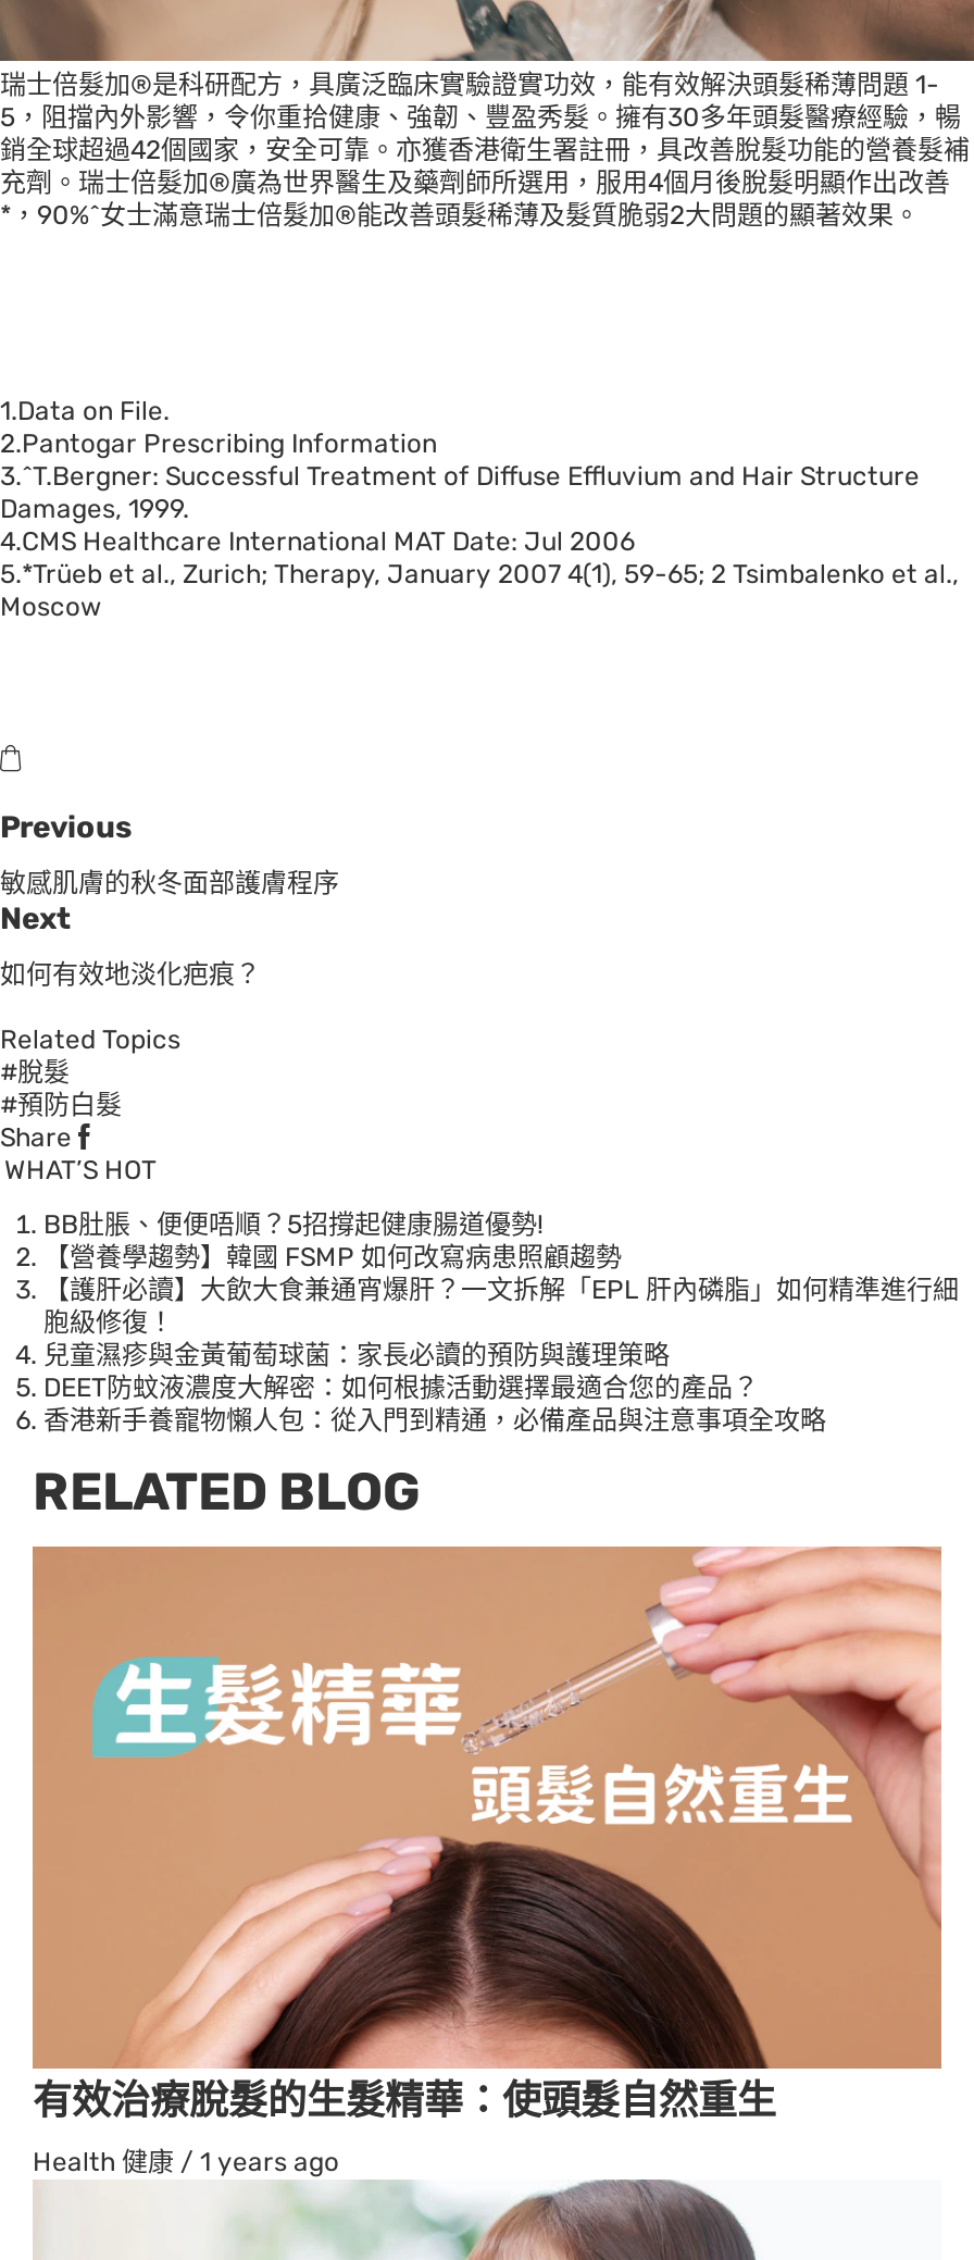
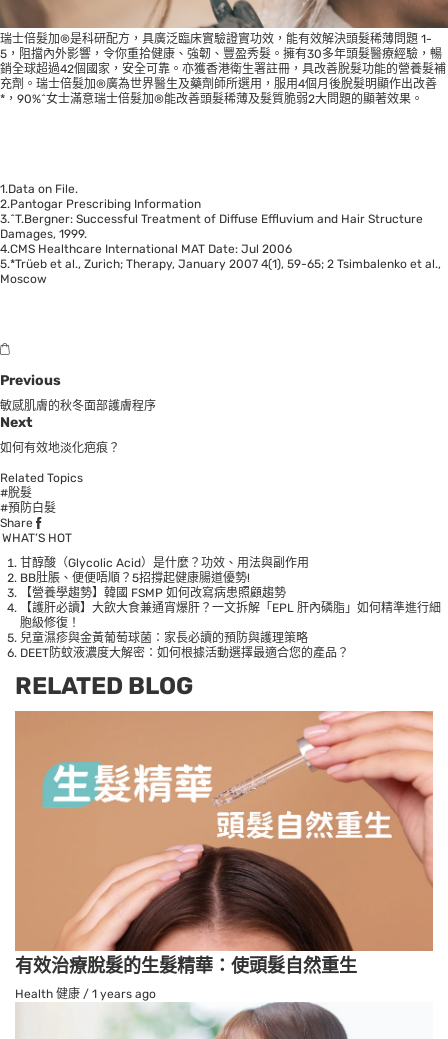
+ 甘醇酸（Glycolic Acid）是什麼？功效、用法與副作用

- 香港新手養寵物懶人包：從入門到精通，必備產品與注意事項全攻略
